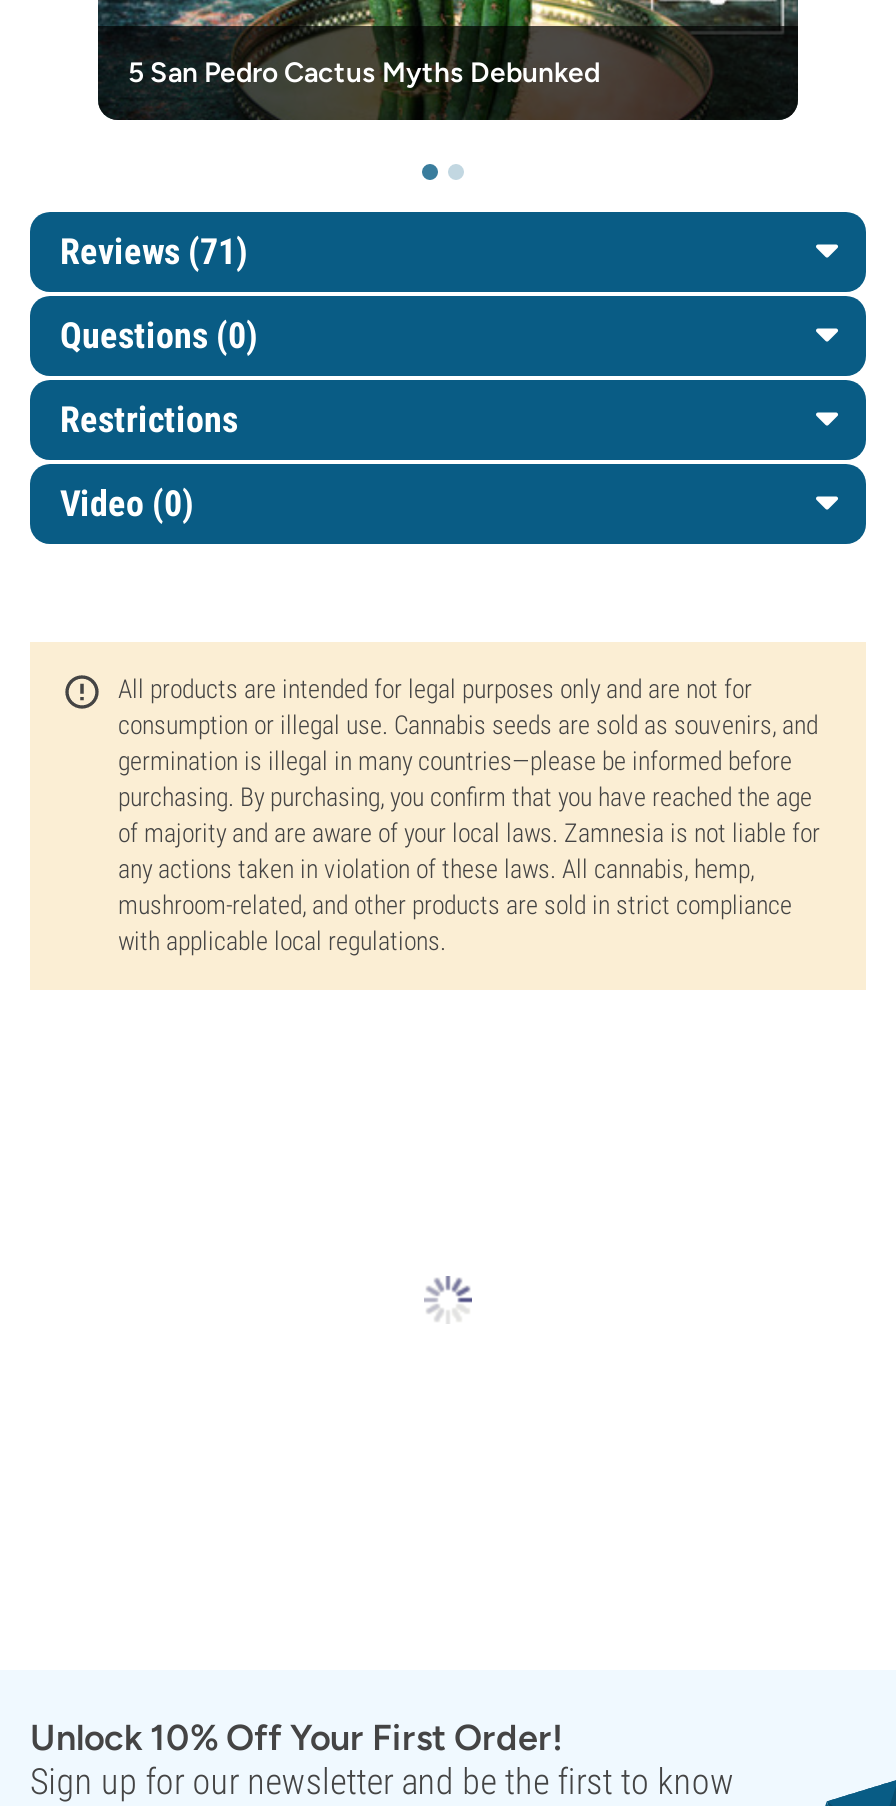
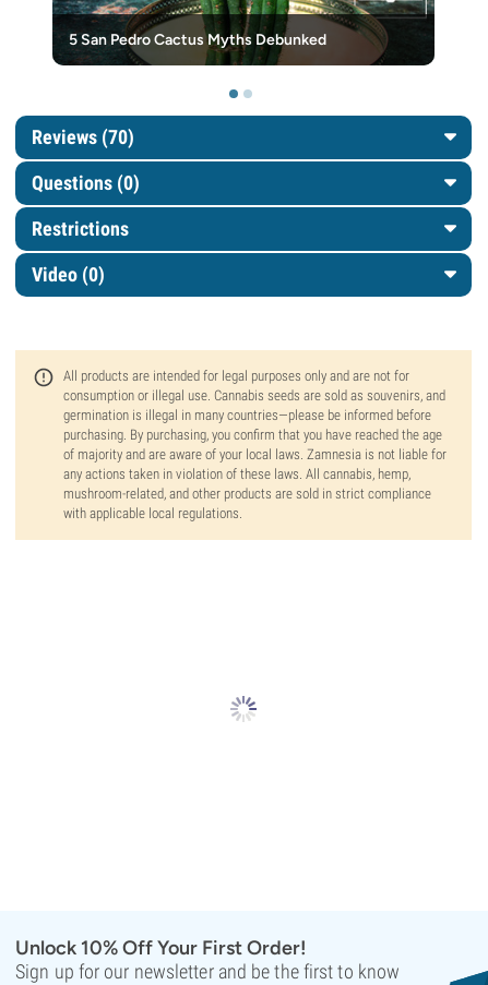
- Reviews (71)
+ Reviews (70)
